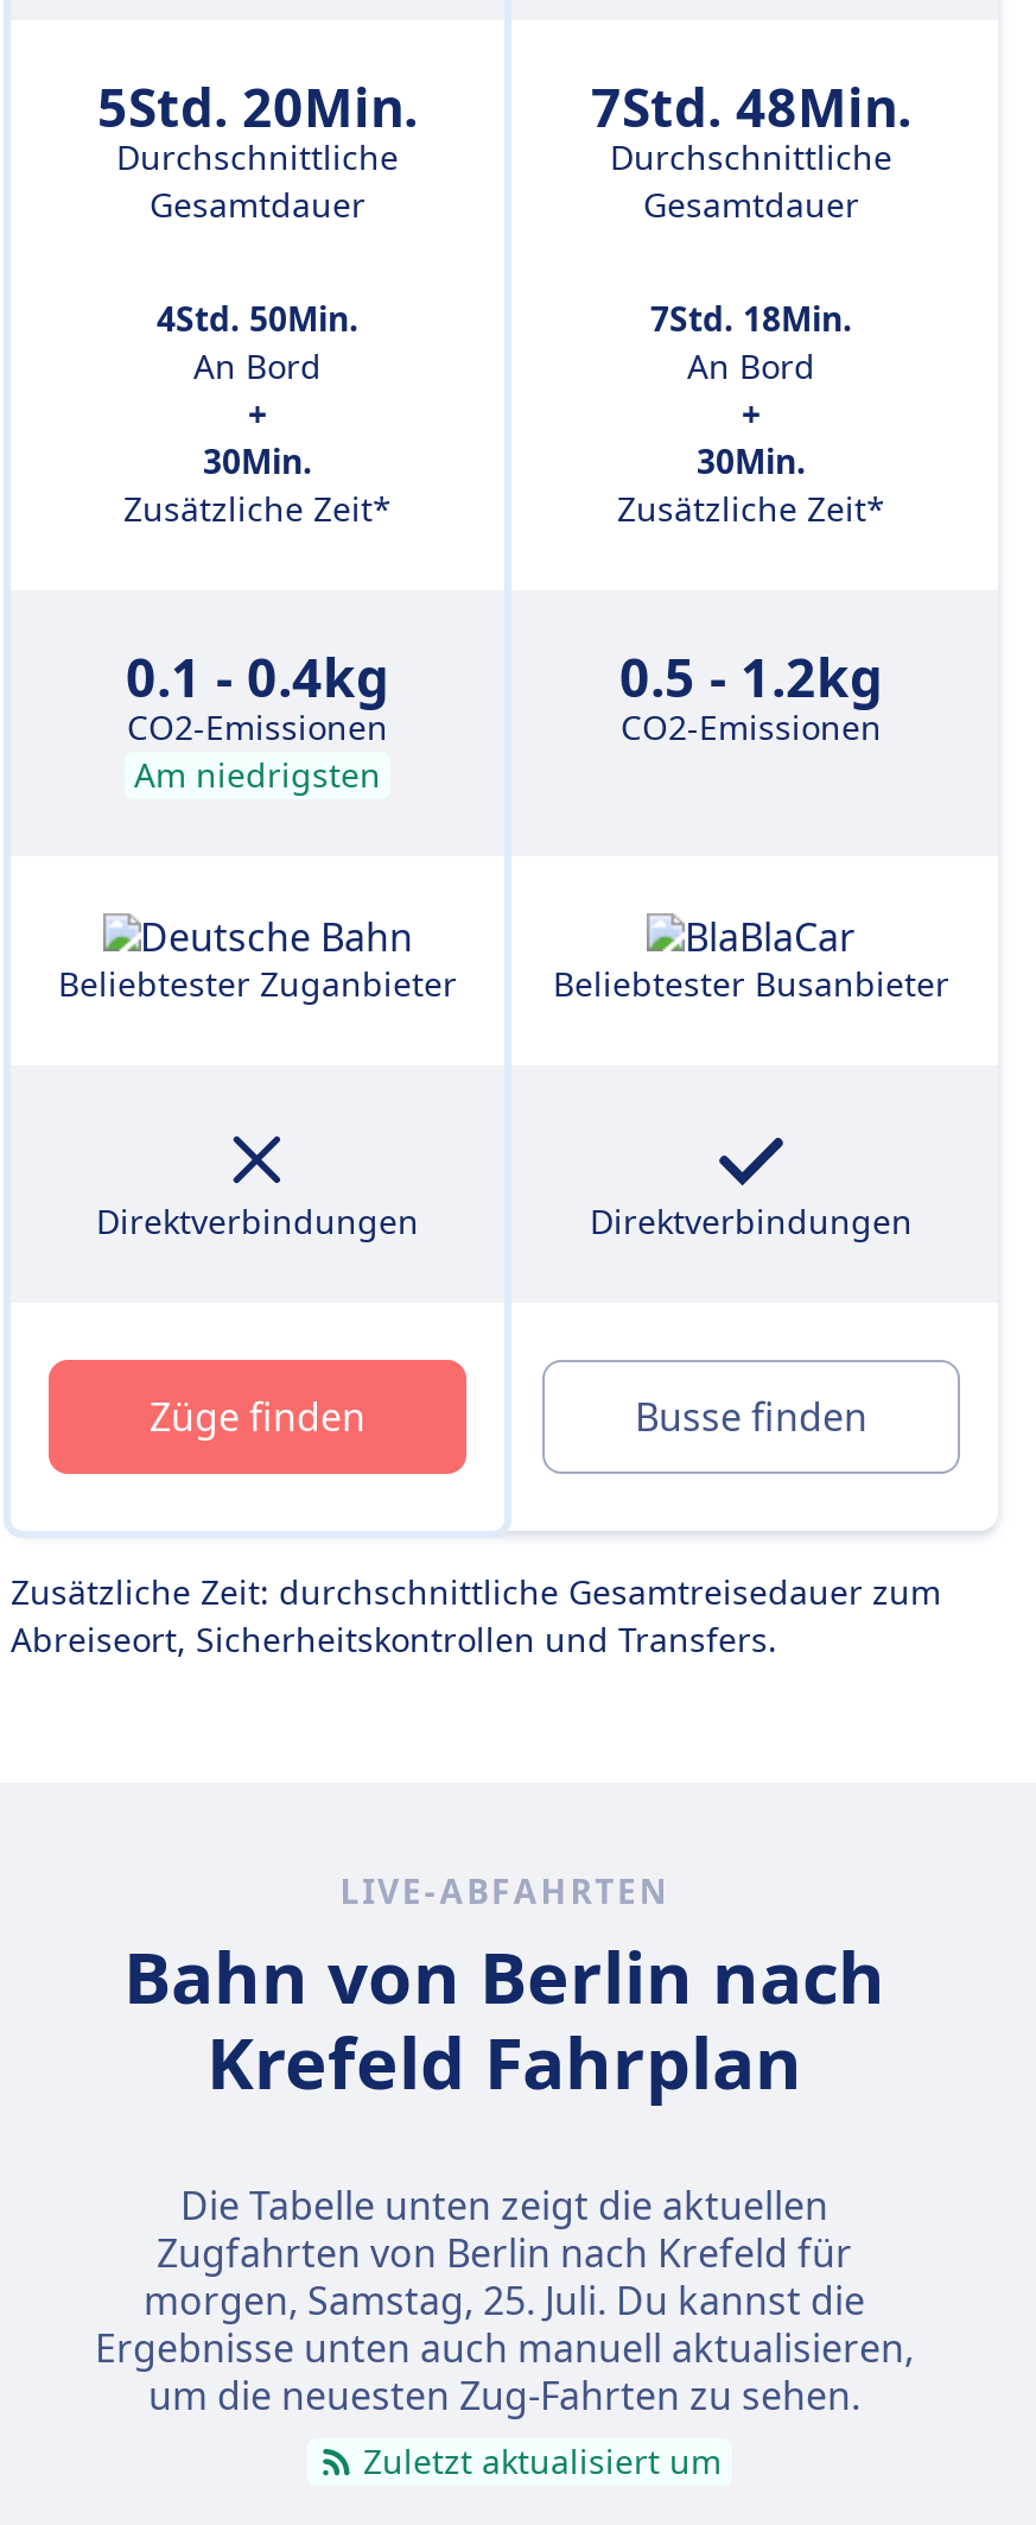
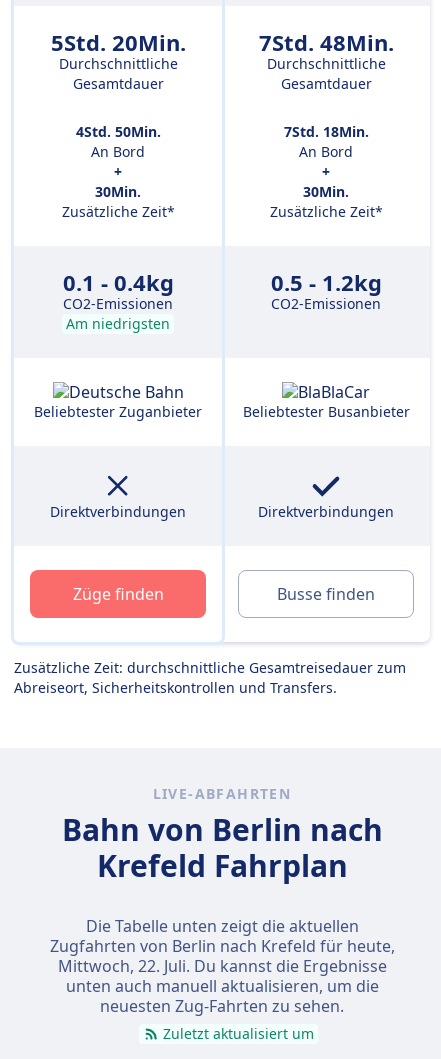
- Zugfahrten von Berlin nach Krefeld für
- morgen, Samstag, 25. Juli. Du kannst die
- Ergebnisse unten auch manuell aktualisieren,
- um die neuesten Zug-Fahrten zu sehen.
+ Zugfahrten von Berlin nach Krefeld für heute,
+ Mittwoch, 22. Juli. Du kannst die Ergebnisse
+ unten auch manuell aktualisieren, um die
+ neuesten Zug-Fahrten zu sehen.
